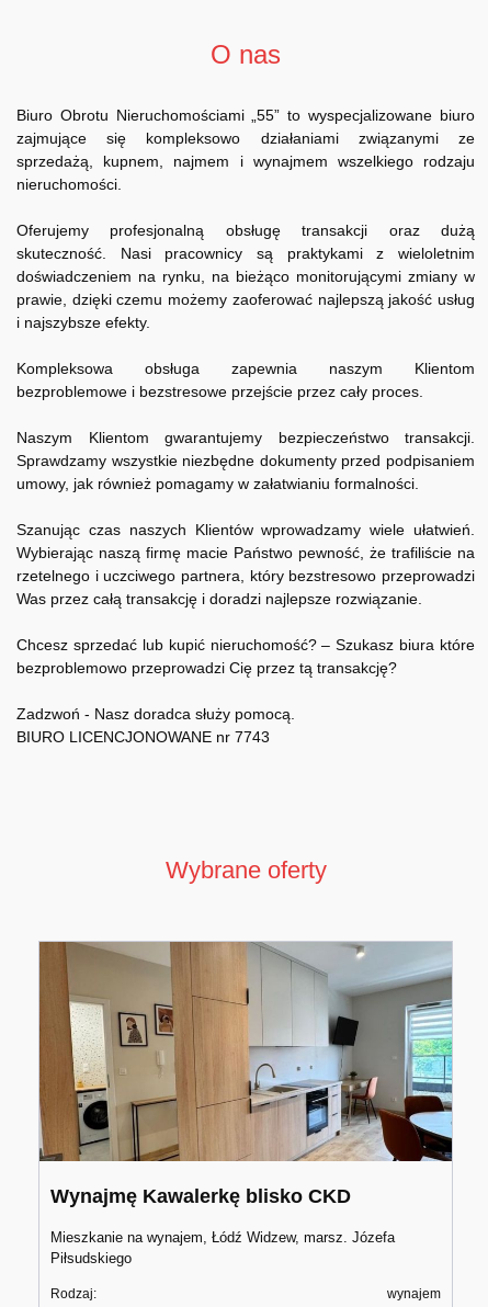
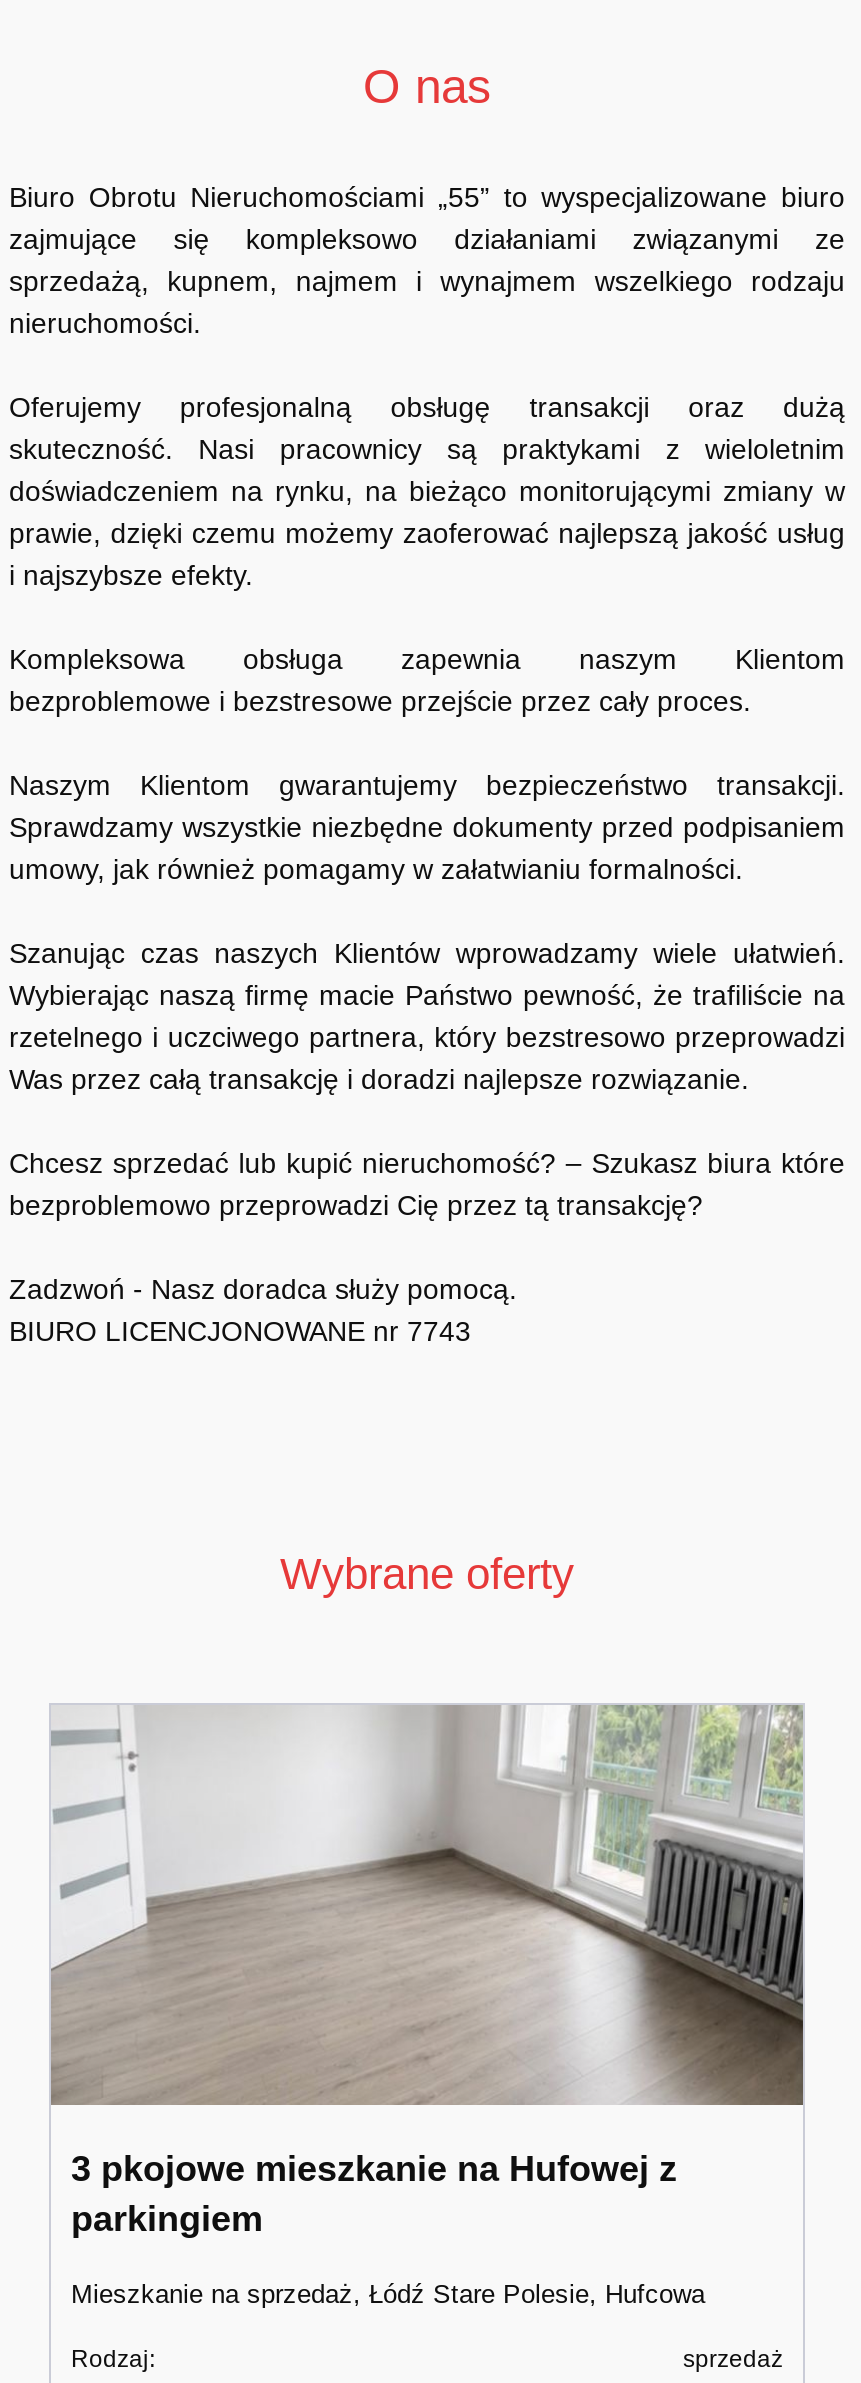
- [image]
- Wynajmę Kawalerkę blisko CKD
+ [image]
+ 3 pkojowe mieszkanie na Hufowej z
+ parkingiem

- Mieszkanie na wynajem, Łódź Widzew, marsz. Józefa
- Piłsudskiego
+ Mieszkanie na sprzedaż, Łódź Stare Polesie, Hufcowa

- wynajem
+ sprzedaż
